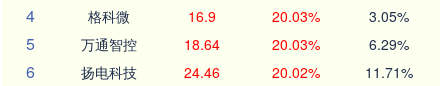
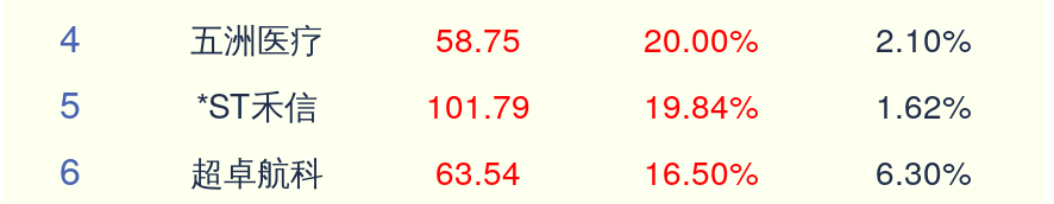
- 格科微
- 16.9
- 20.03%
- 3.05%
+ 五洲医疗
+ 58.75
+ 20.00%
+ 2.10%

- 万通智控
- 18.64
- 20.03%
- 6.29%
+ *ST禾信
+ 101.79
+ 19.84%
+ 1.62%

- 扬电科技
- 24.46
- 20.02%
- 11.71%
+ 超卓航科
+ 63.54
+ 16.50%
+ 6.30%
